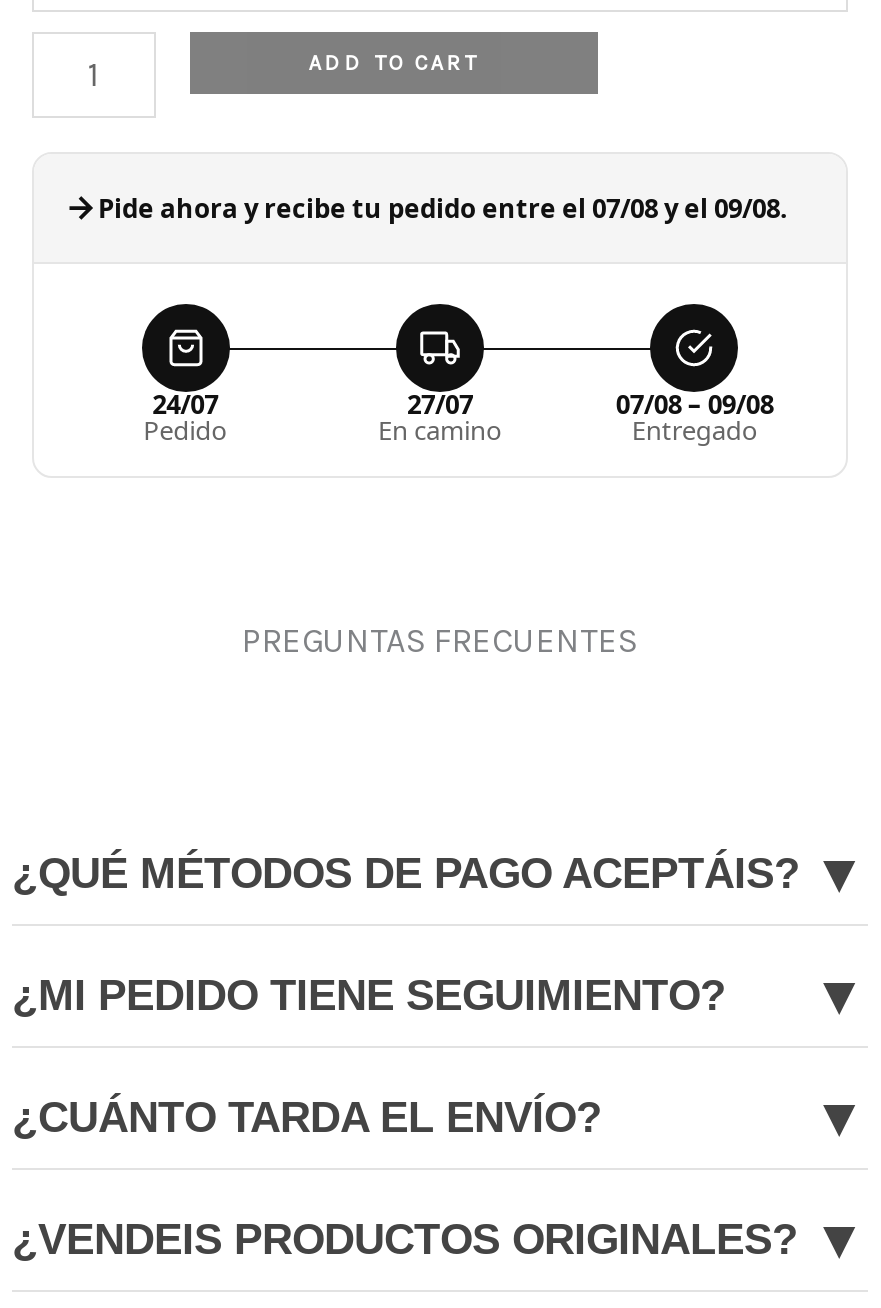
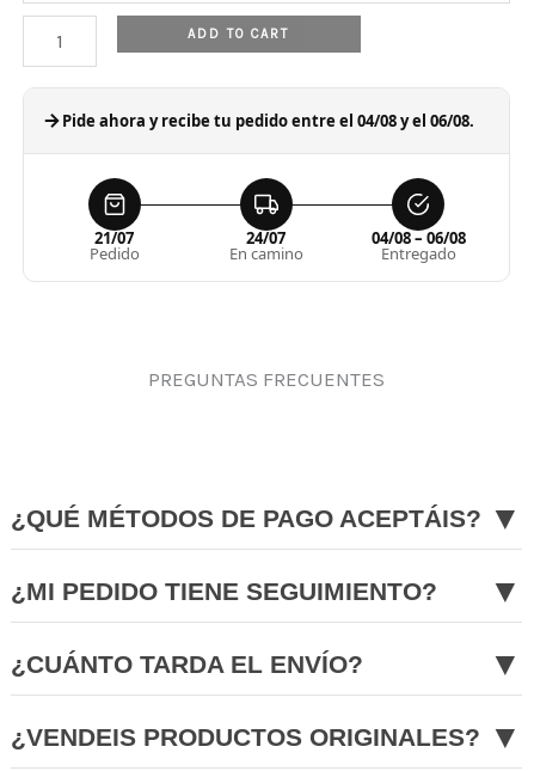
- Pide ahora y recibe tu pedido entre el 07/08 y el 09/08.
+ Pide ahora y recibe tu pedido entre el 04/08 y el 06/08.

- 24/07
+ 21/07

- 27/07
+ 24/07

- 07/08 – 09/08
+ 04/08 – 06/08
